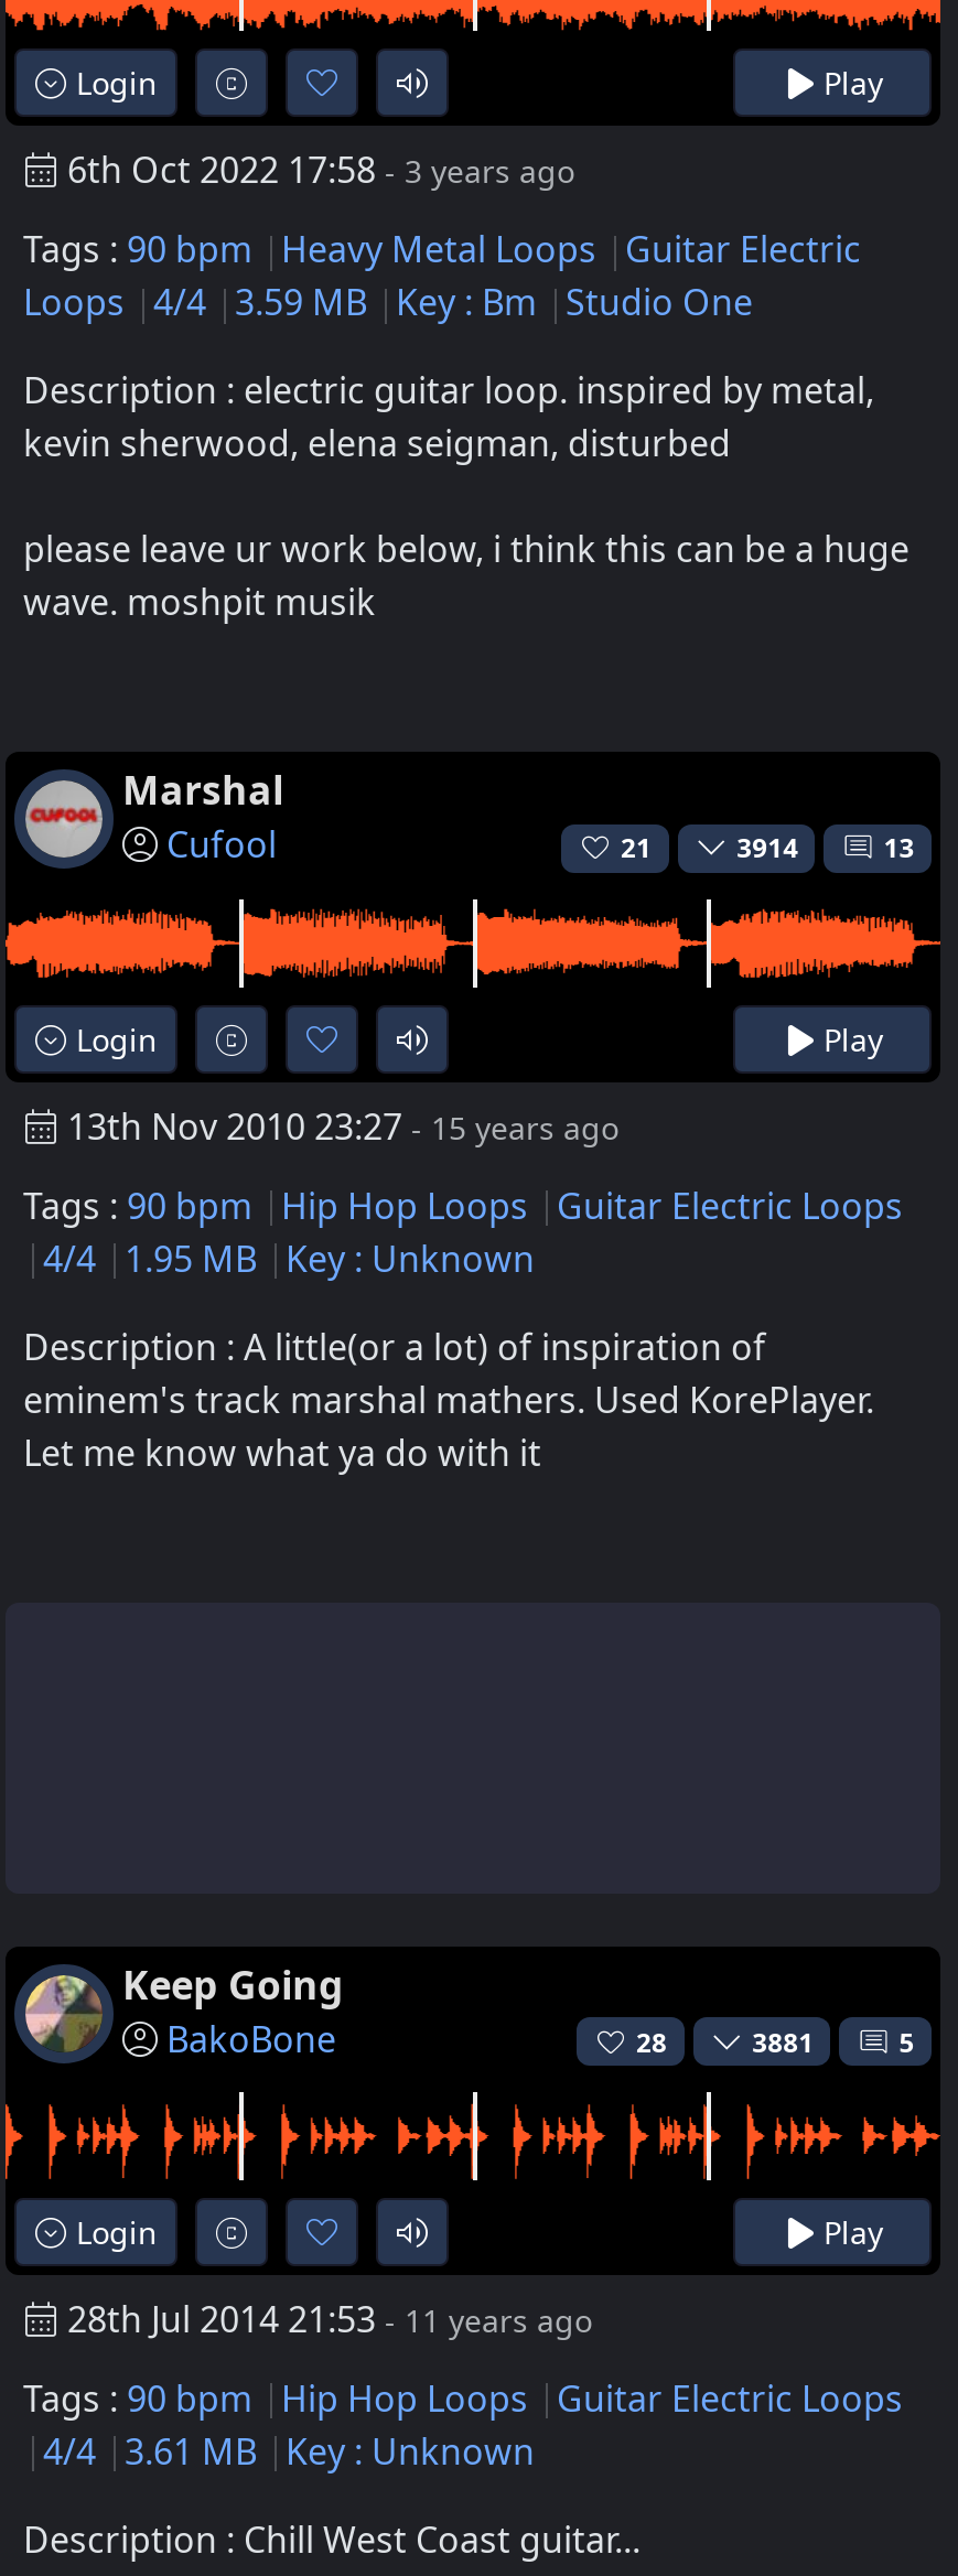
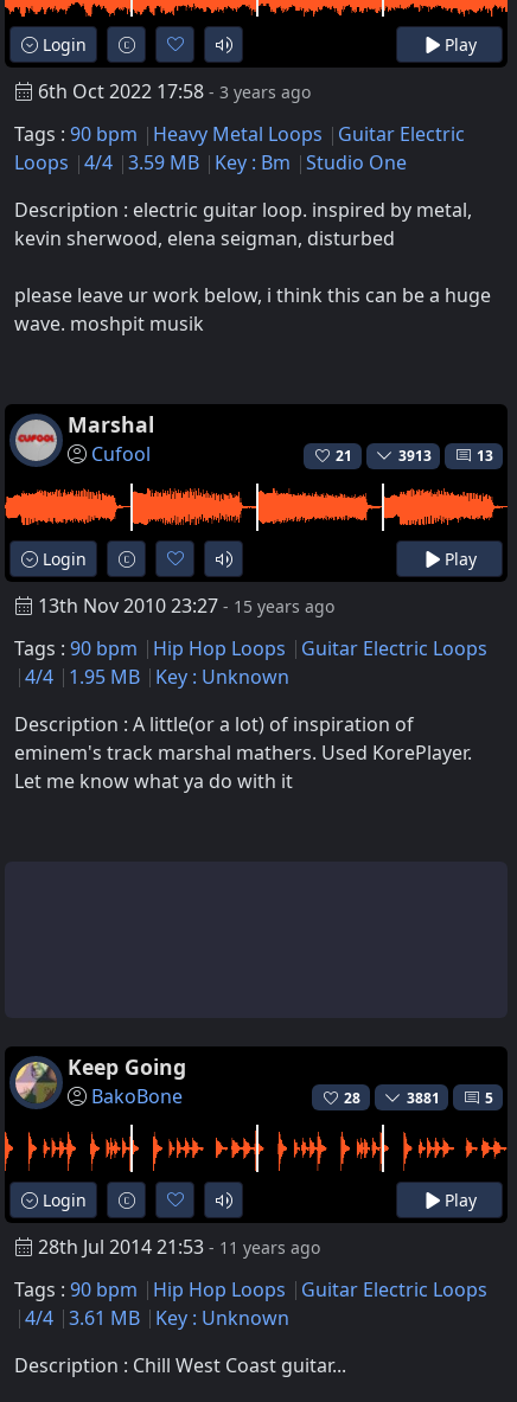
- 3914
+ 3913
